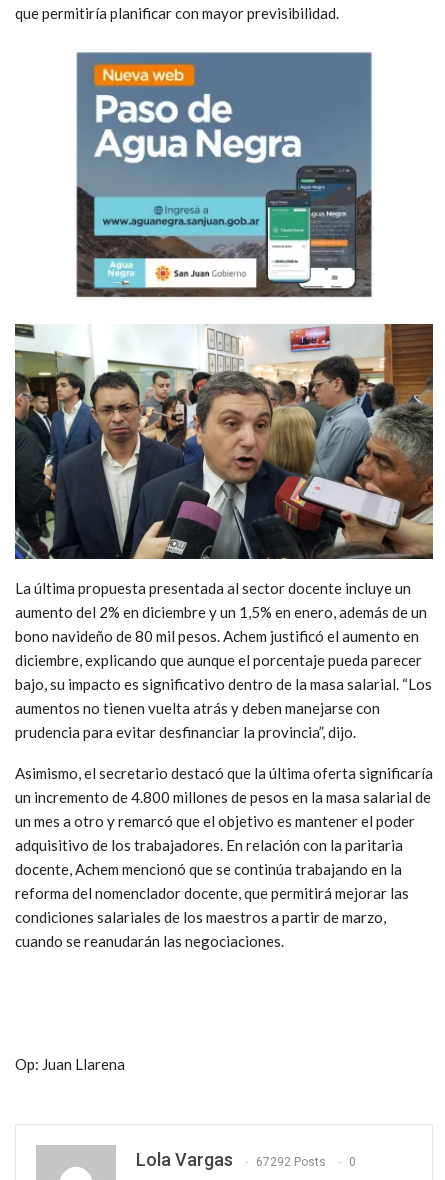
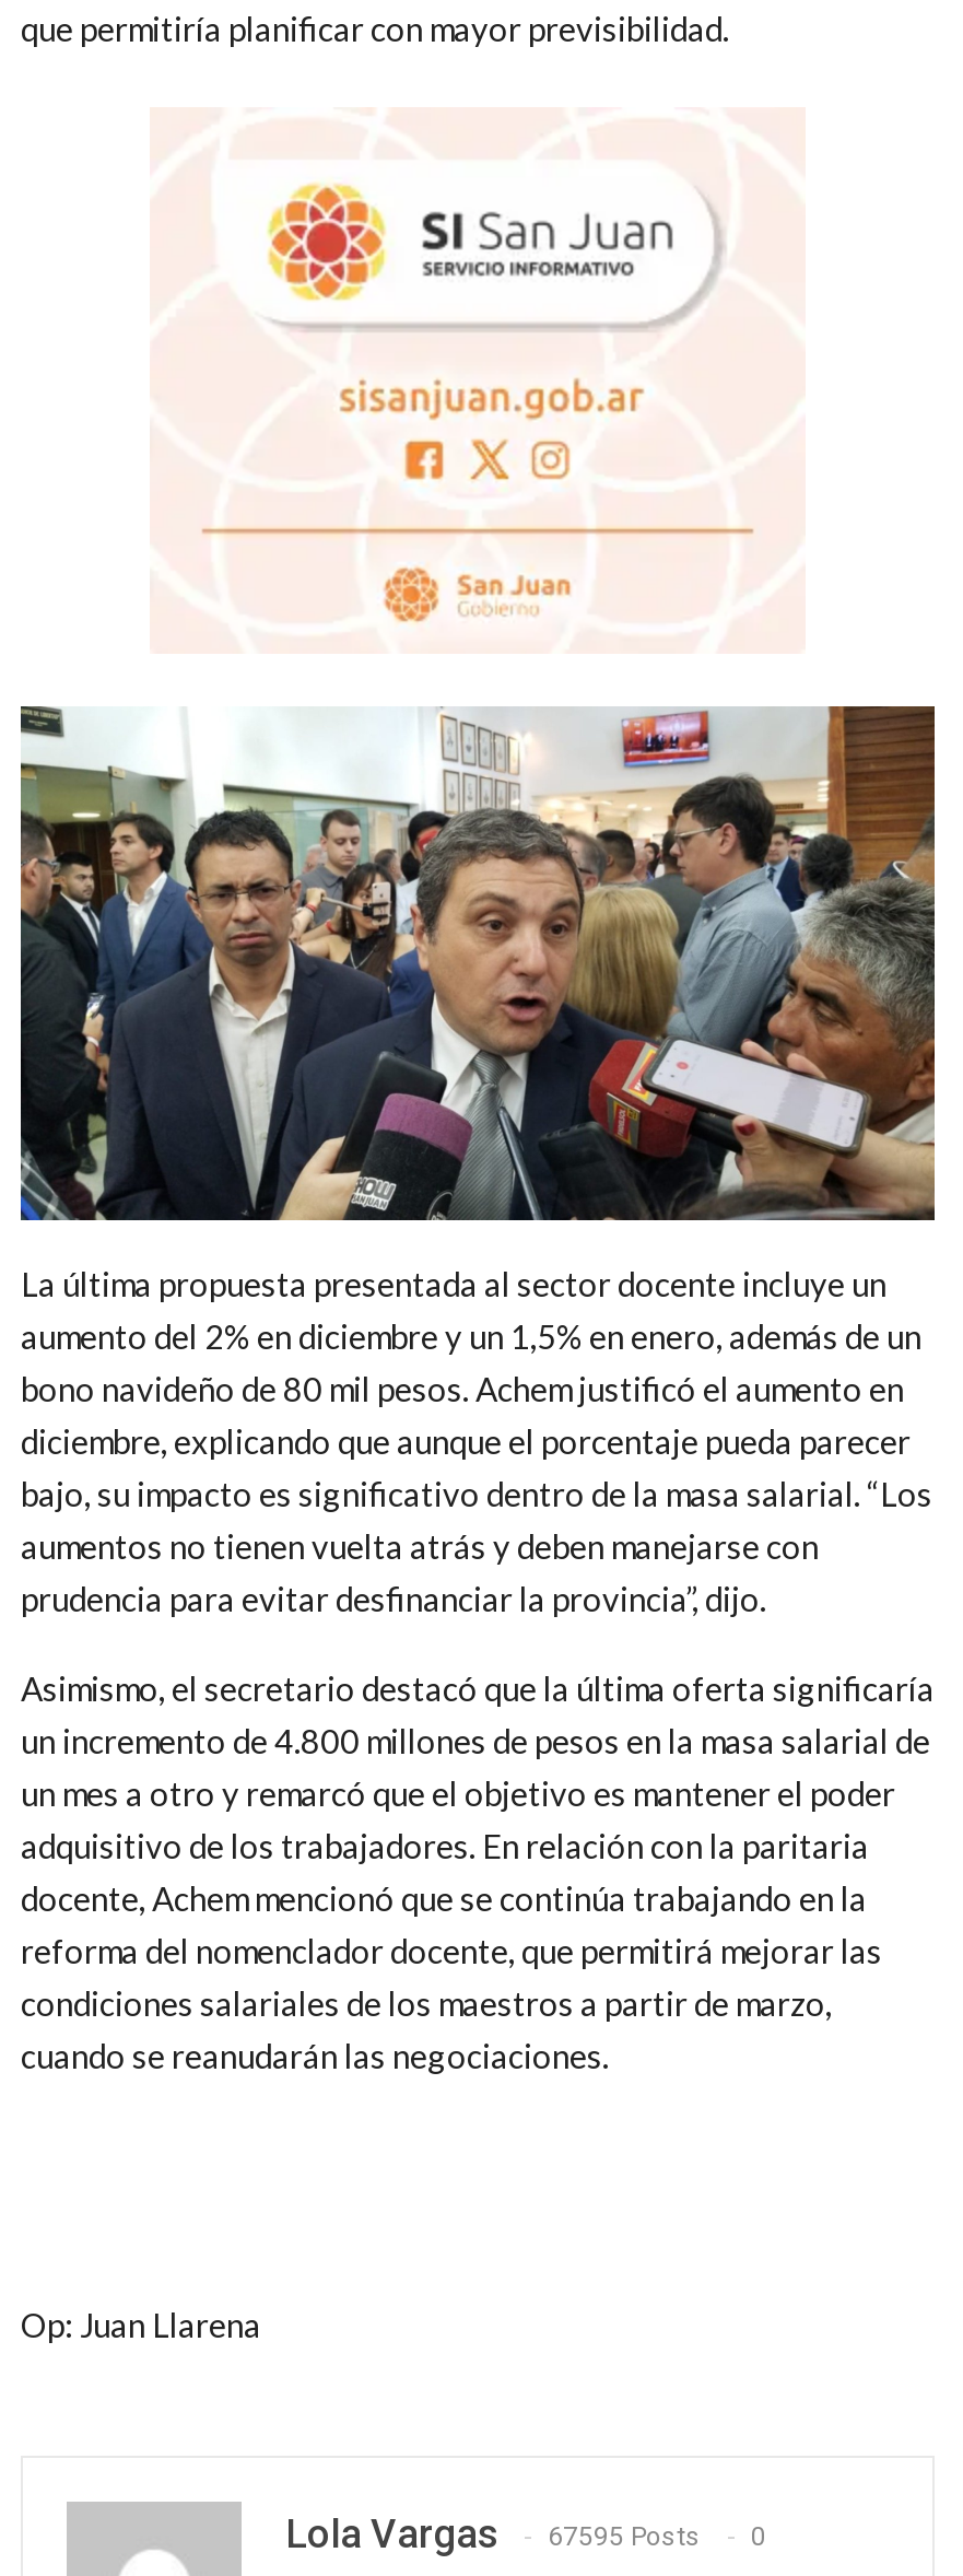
- [image]
+ [image]

- Lola Vargas 67292 Posts 0
+ Lola Vargas 67595 Posts 0
